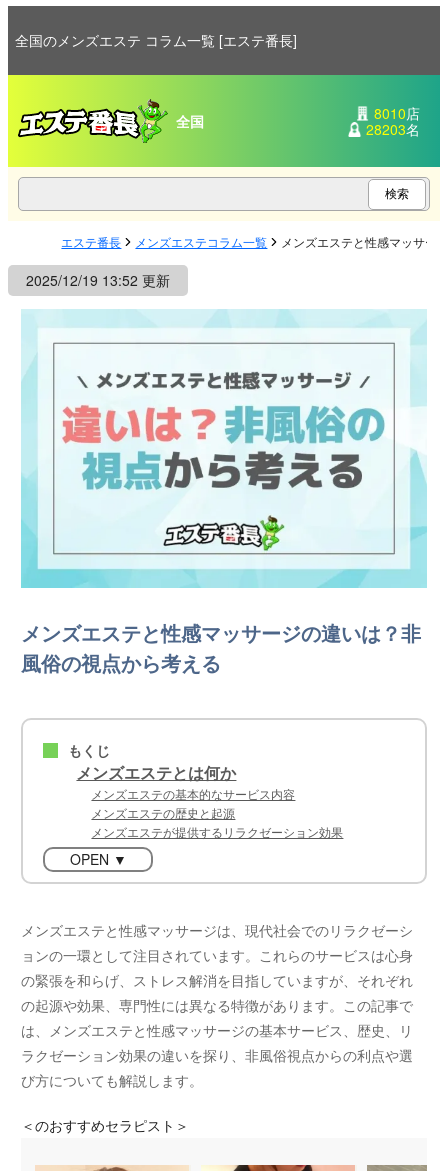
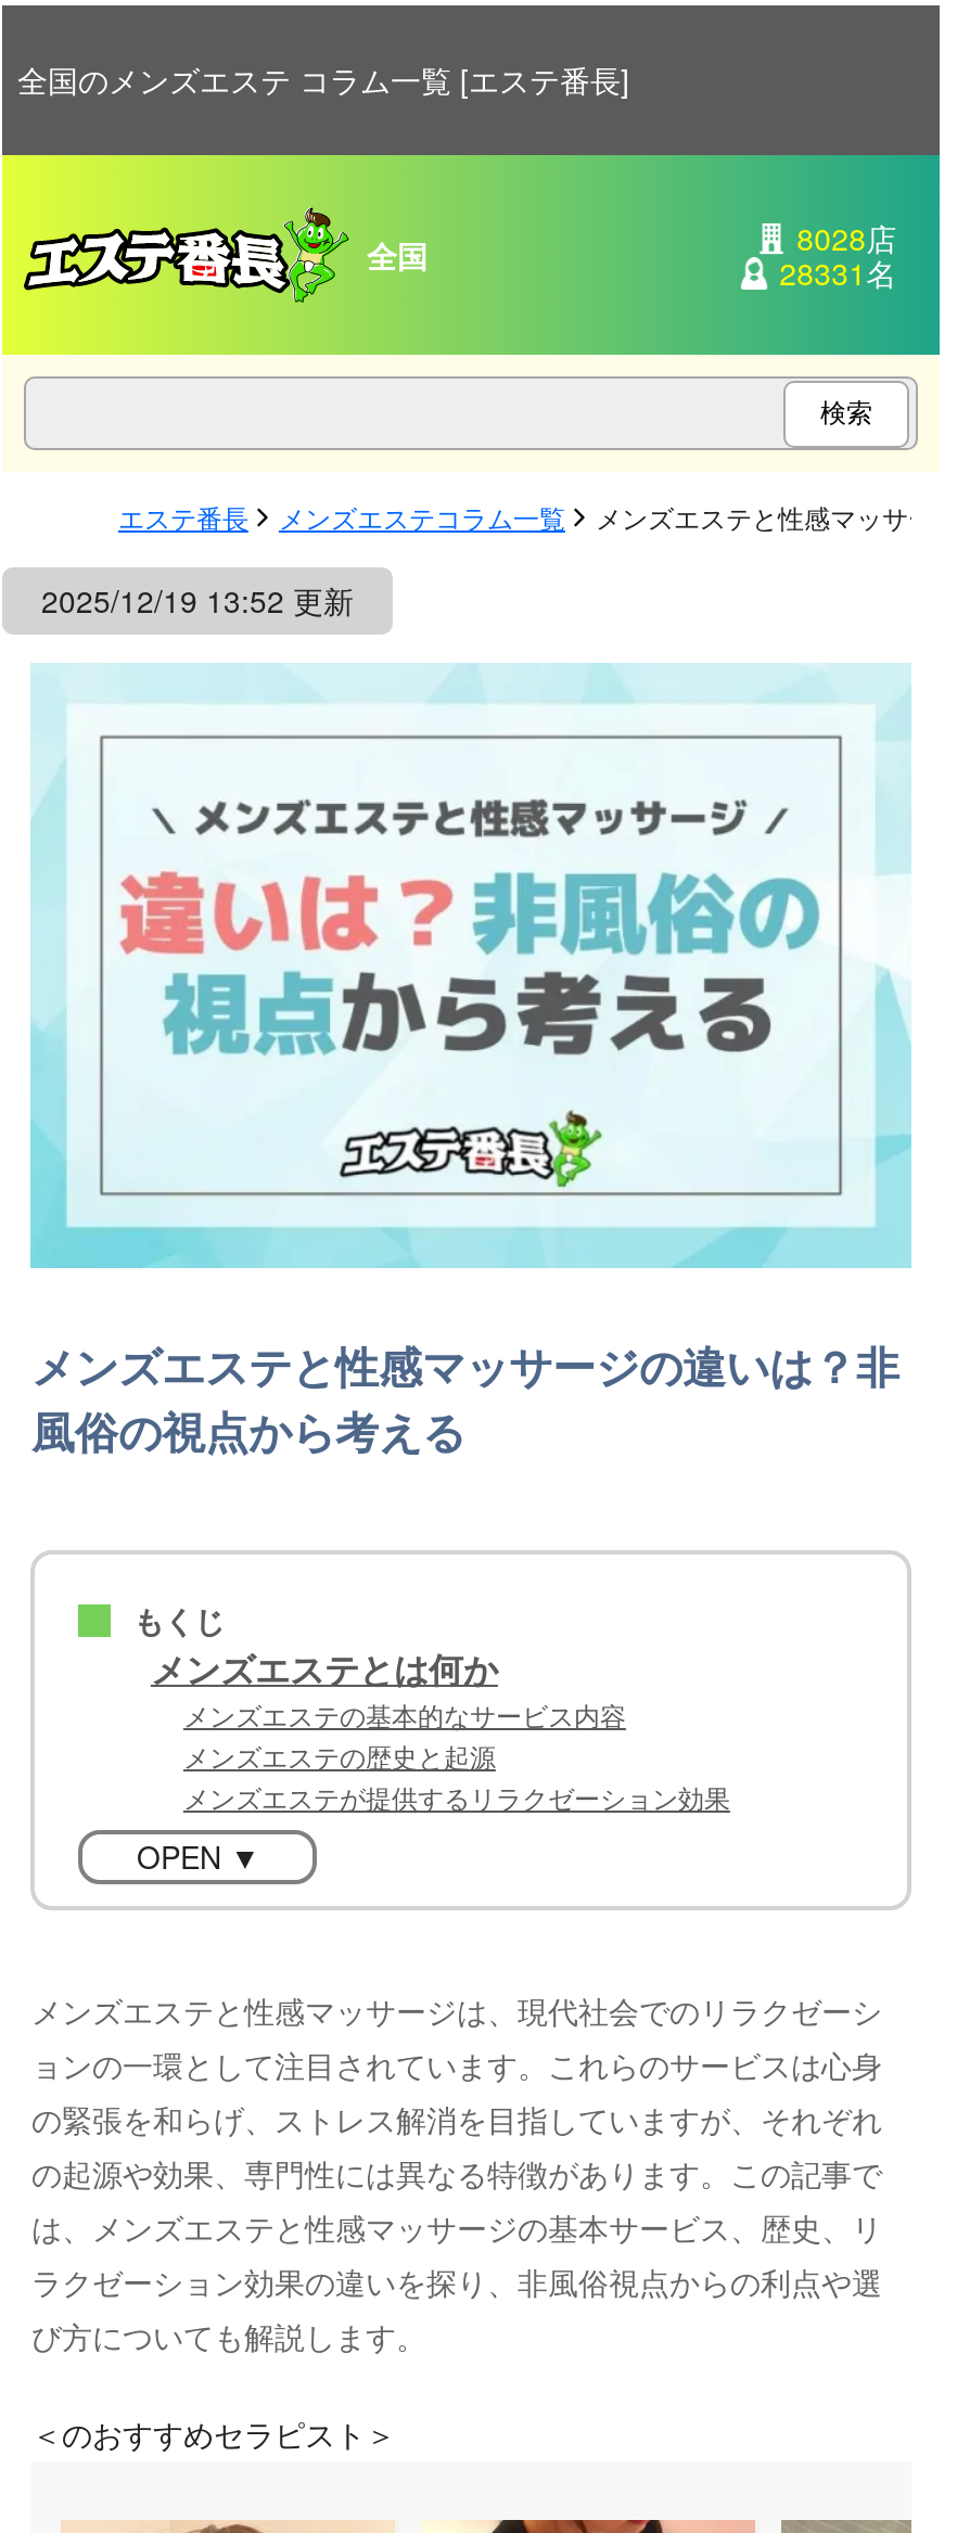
- 8010店
+ 8028店

- 28203名
+ 28331名
